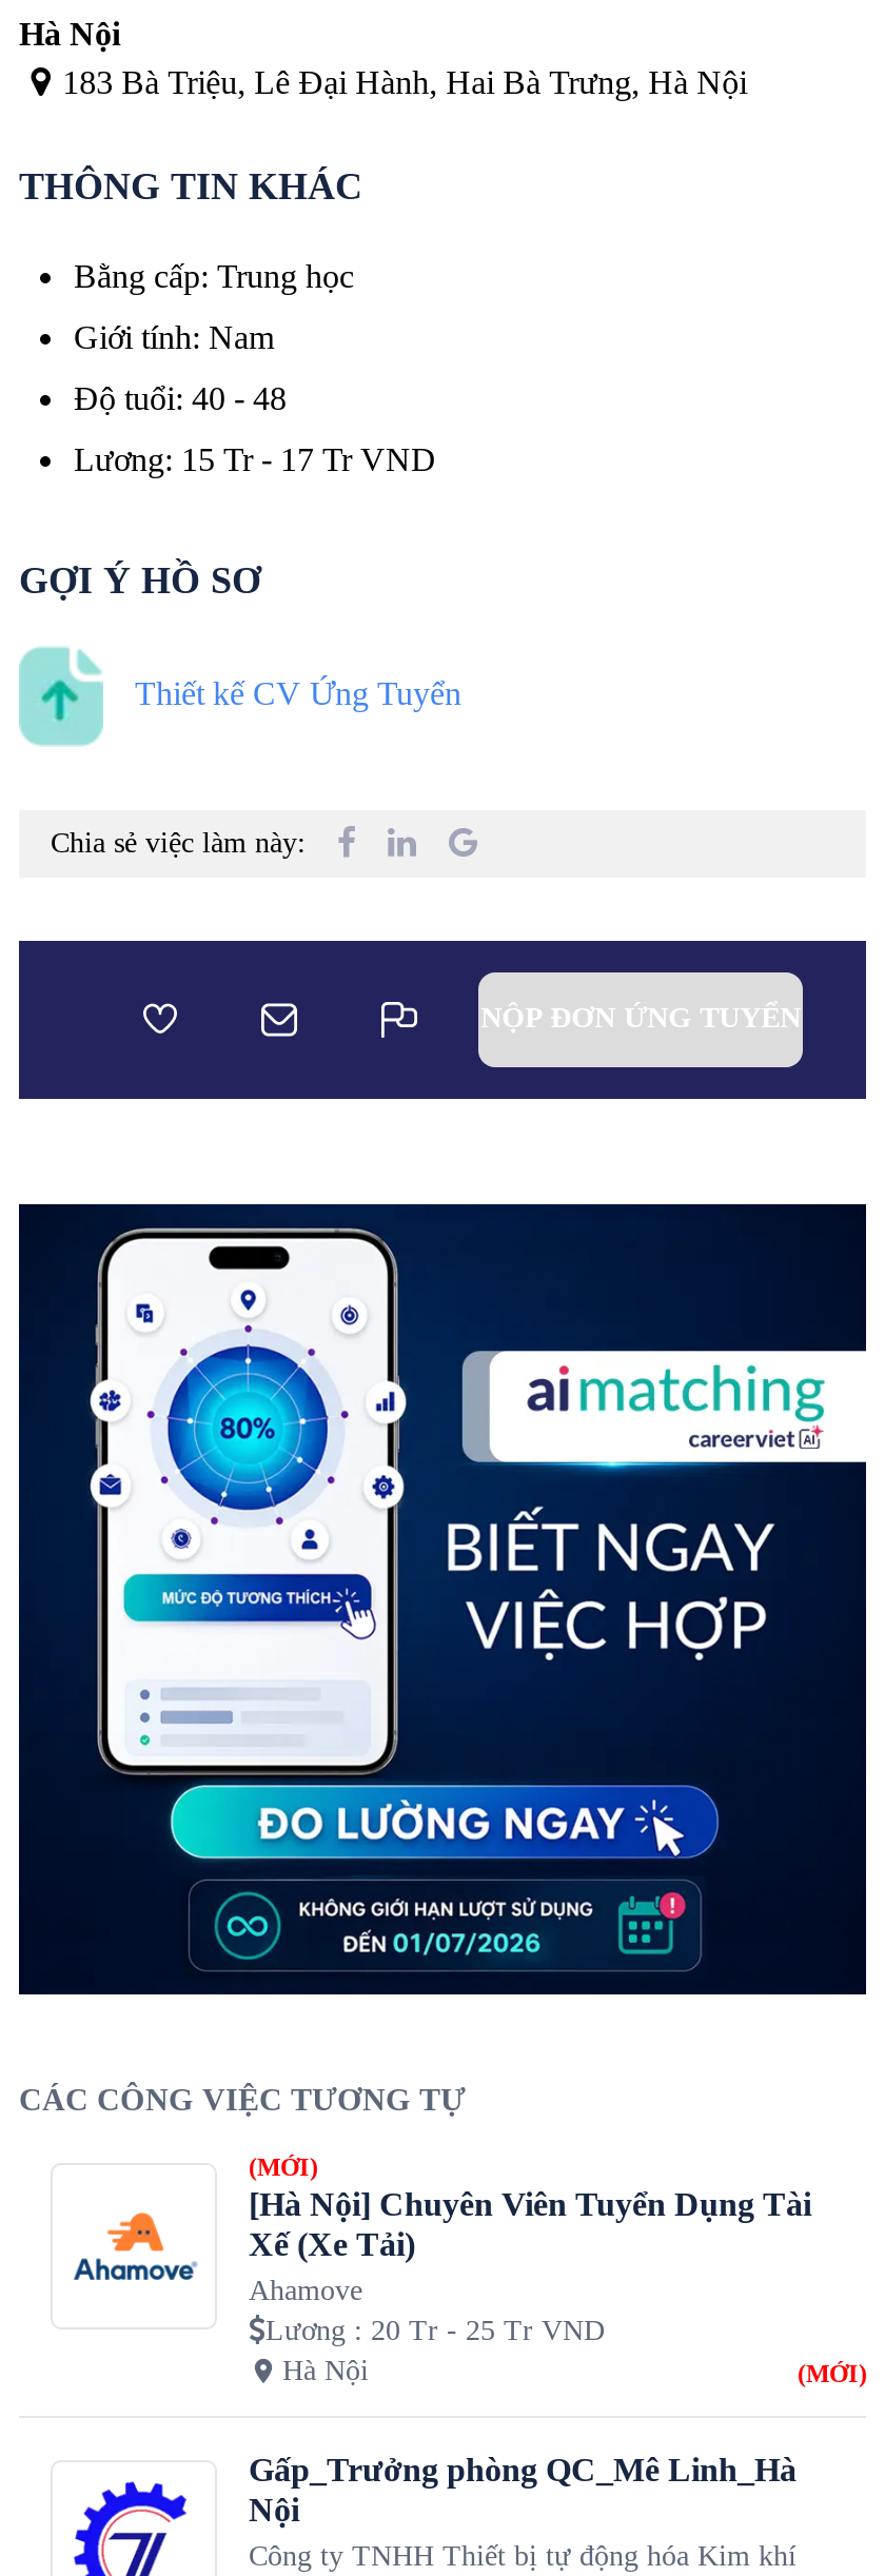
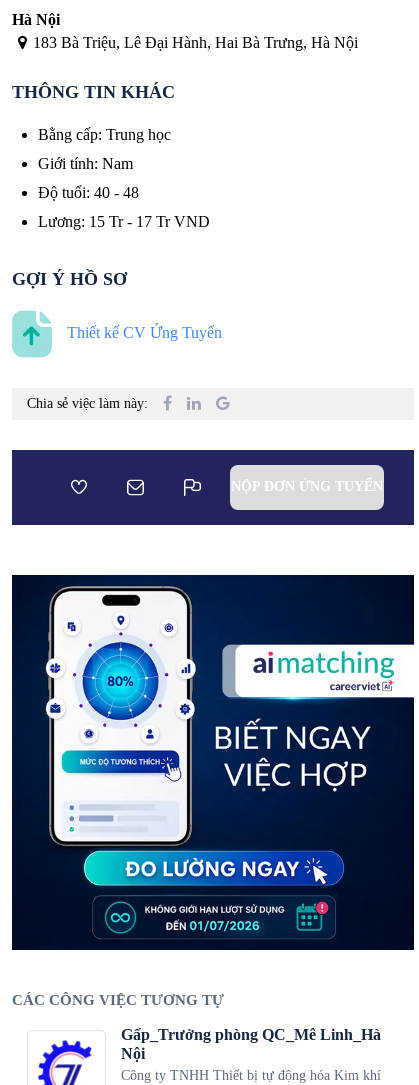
- [image]
- (MỚI)
- [Hà Nội] Chuyên Viên Tuyển Dụng Tài
- Xế (Xe Tải)
- Ahamove
- Lương: 20 Tr - 25 Tr VND
- Hà Nội
- (MỚI)
